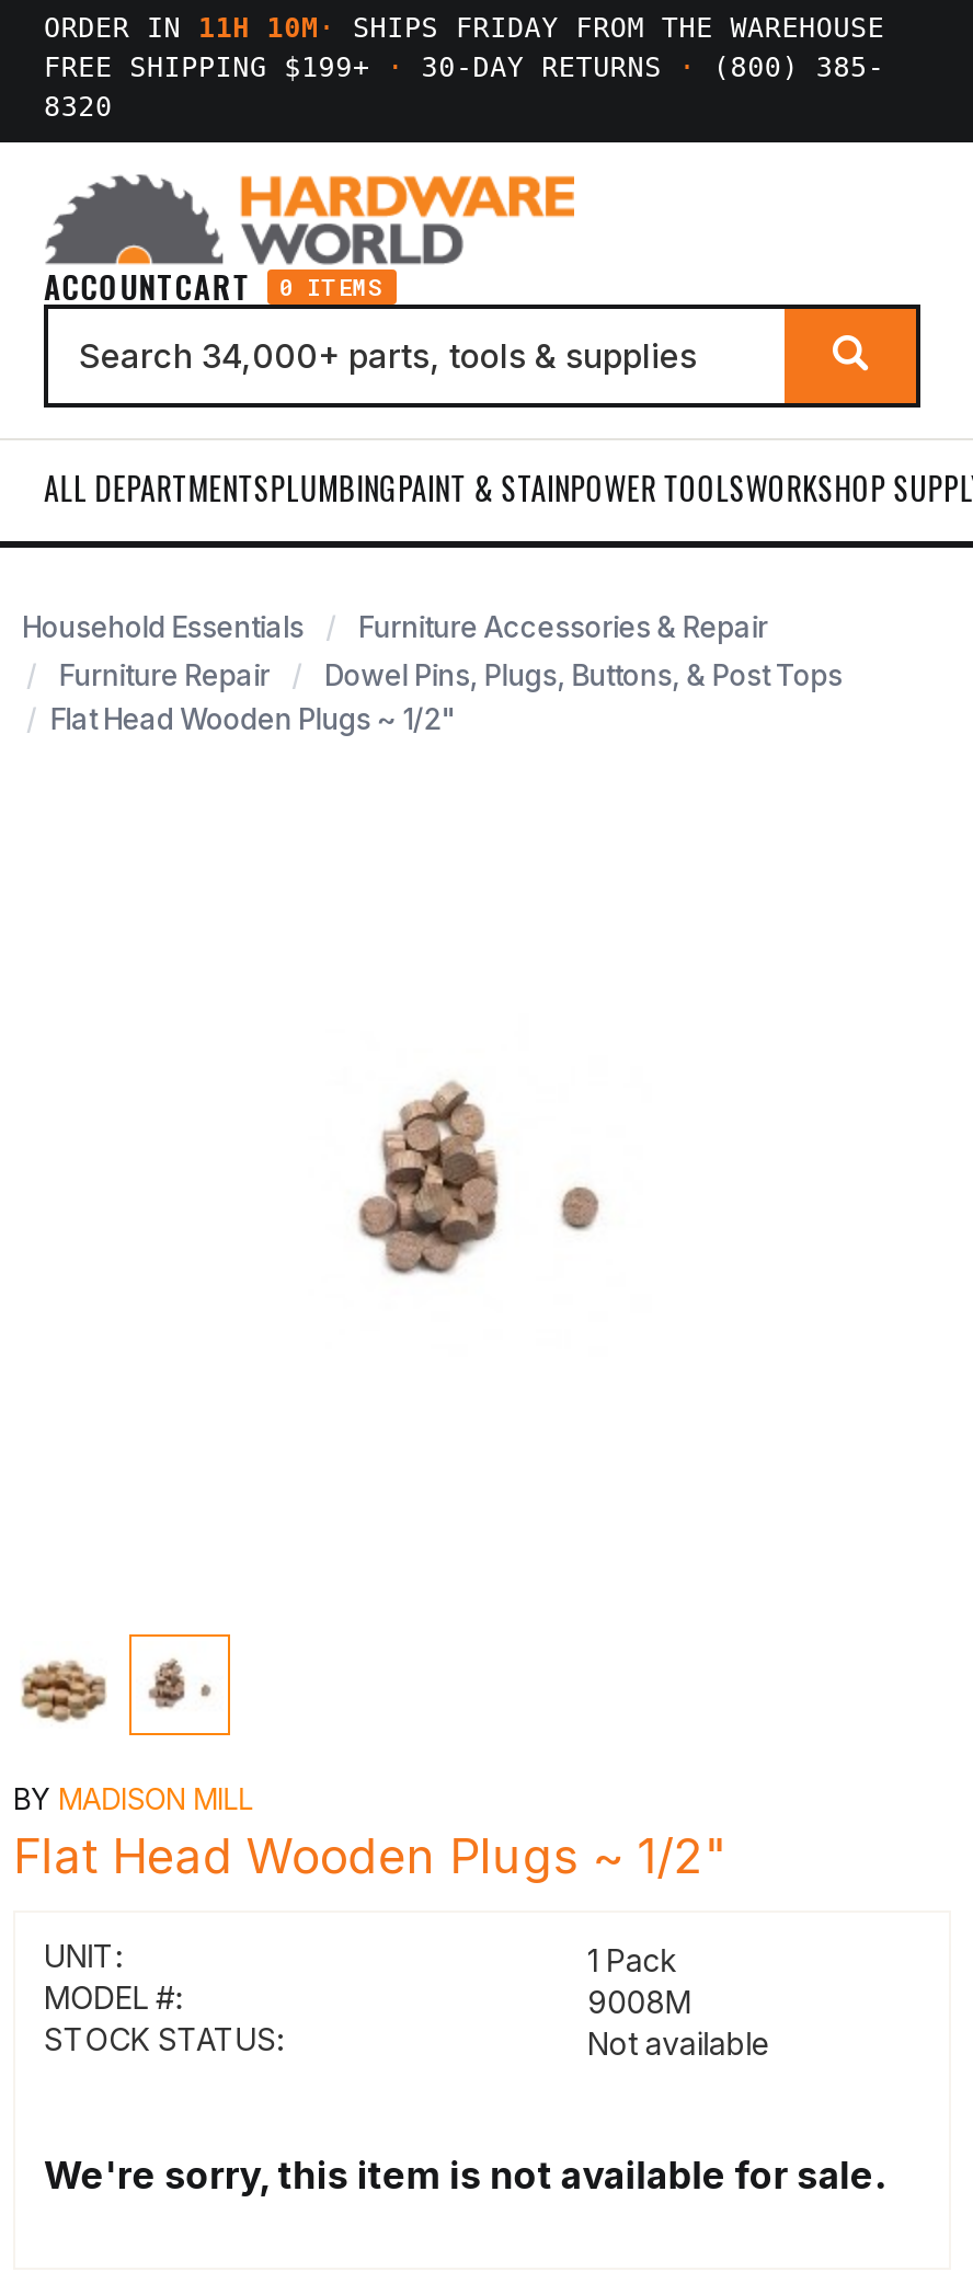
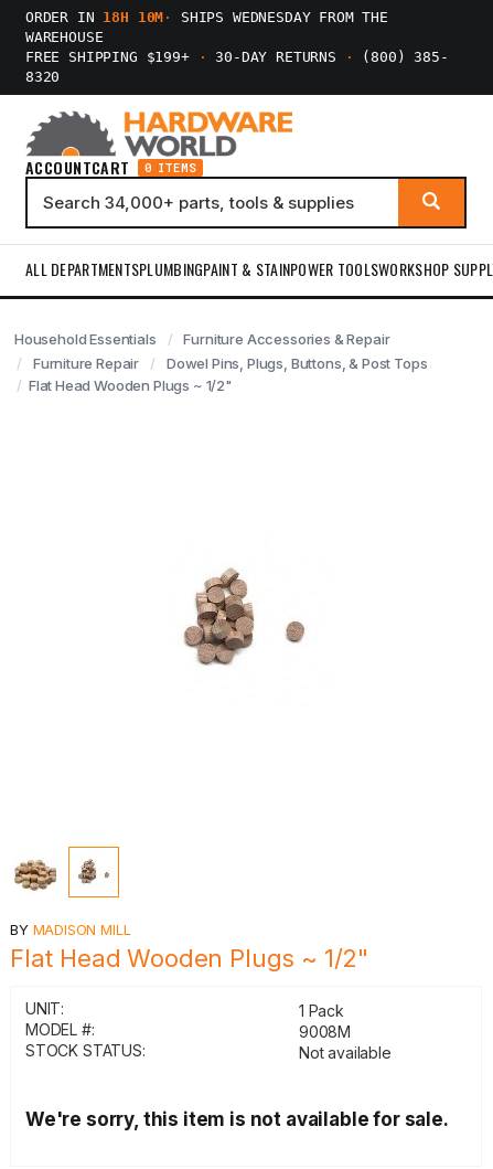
- ORDER IN 11H 10M · SHIPS FRIDAY FROM THE WAREHOUSE
+ ORDER IN 18H 10M · SHIPS WEDNESDAY FROM THE
+ WAREHOUSE
